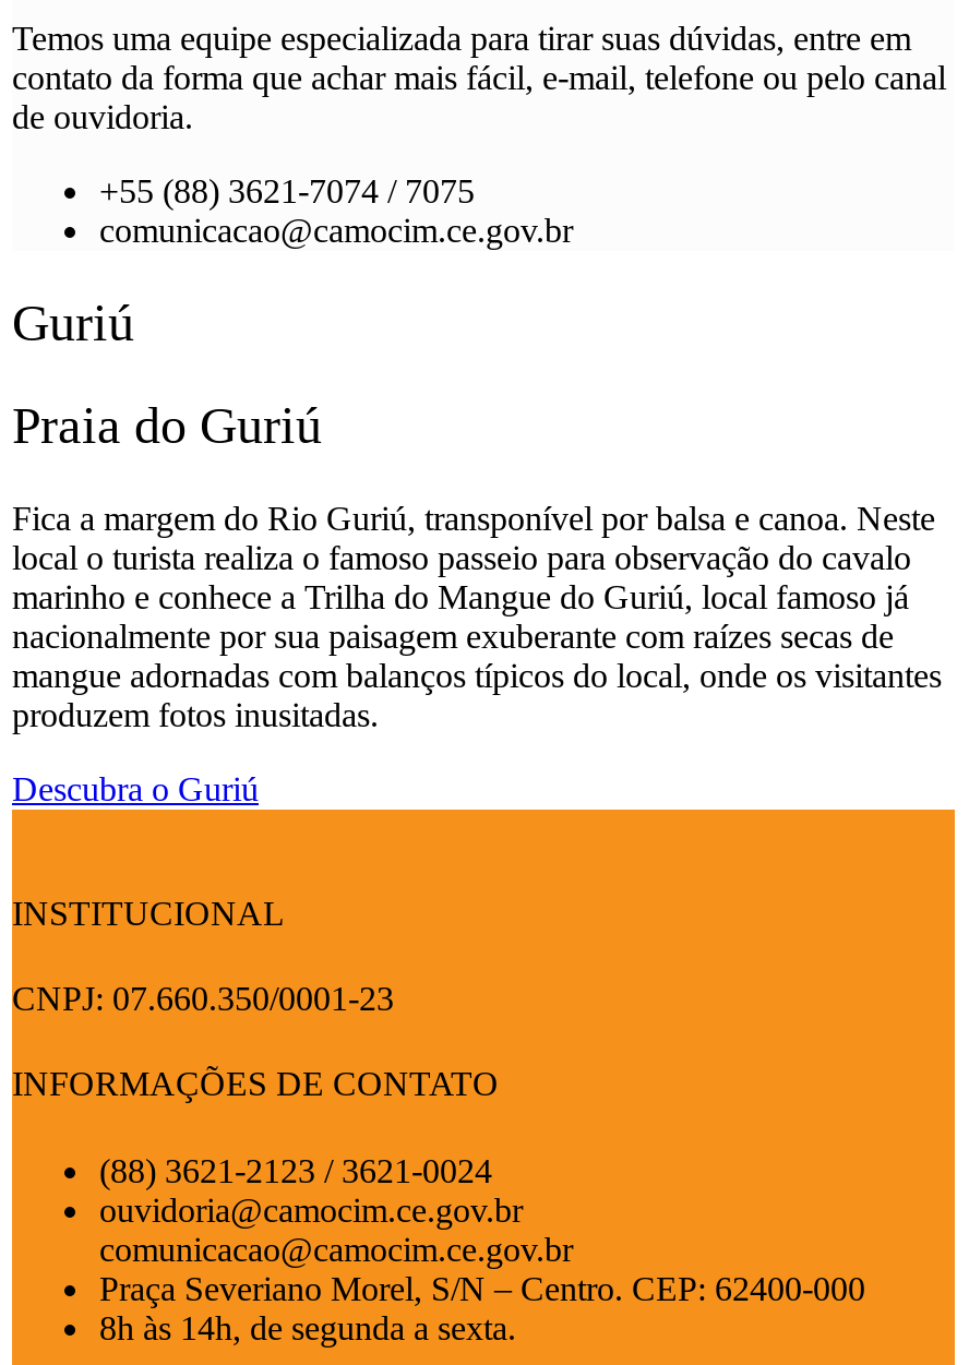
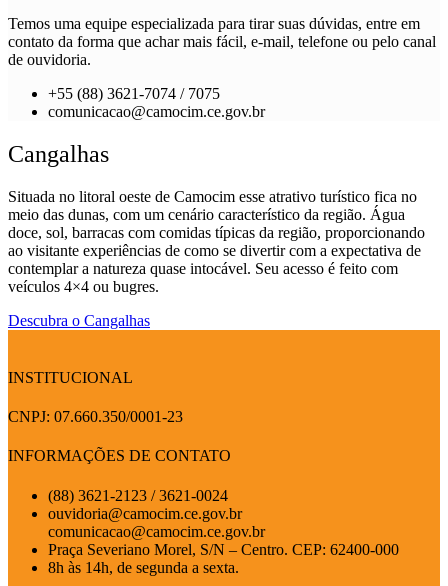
- Guriú
- Praia do Guriú
- Fica a margem do Rio Guriú, transponível por balsa e canoa. Neste
- local o turista realiza o famoso passeio para observação do cavalo
- marinho e conhece a Trilha do Mangue do Guriú, local famoso já
- nacionalmente por sua paisagem exuberante com raízes secas de
- mangue adornadas com balanços típicos do local, onde os visitantes
- produzem fotos inusitadas.
- Descubra o Guriú
+ Cangalhas
+ Situada no litoral oeste de Camocim esse atrativo turístico fica no
+ meio das dunas, com um cenário característico da região. Água
+ doce, sol, barracas com comidas típicas da região, proporcionando
+ ao visitante experiências de como se divertir com a expectativa de
+ contemplar a natureza quase intocável. Seu acesso é feito com
+ veículos 4×4 ou bugres.
+ Descubra o Cangalhas
